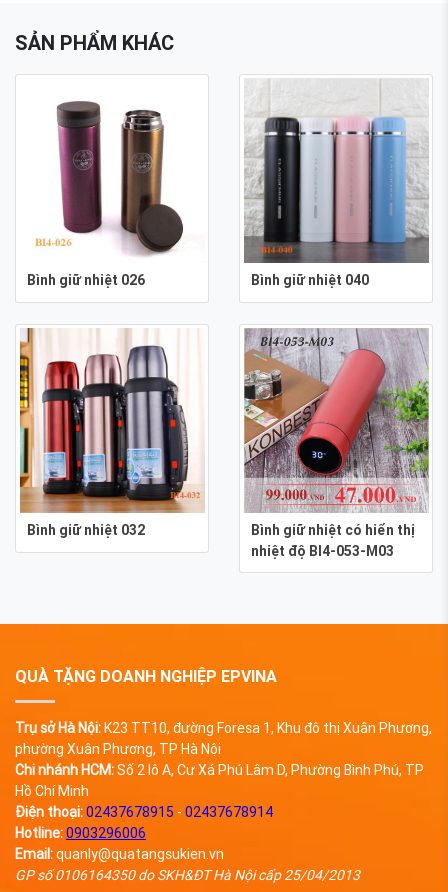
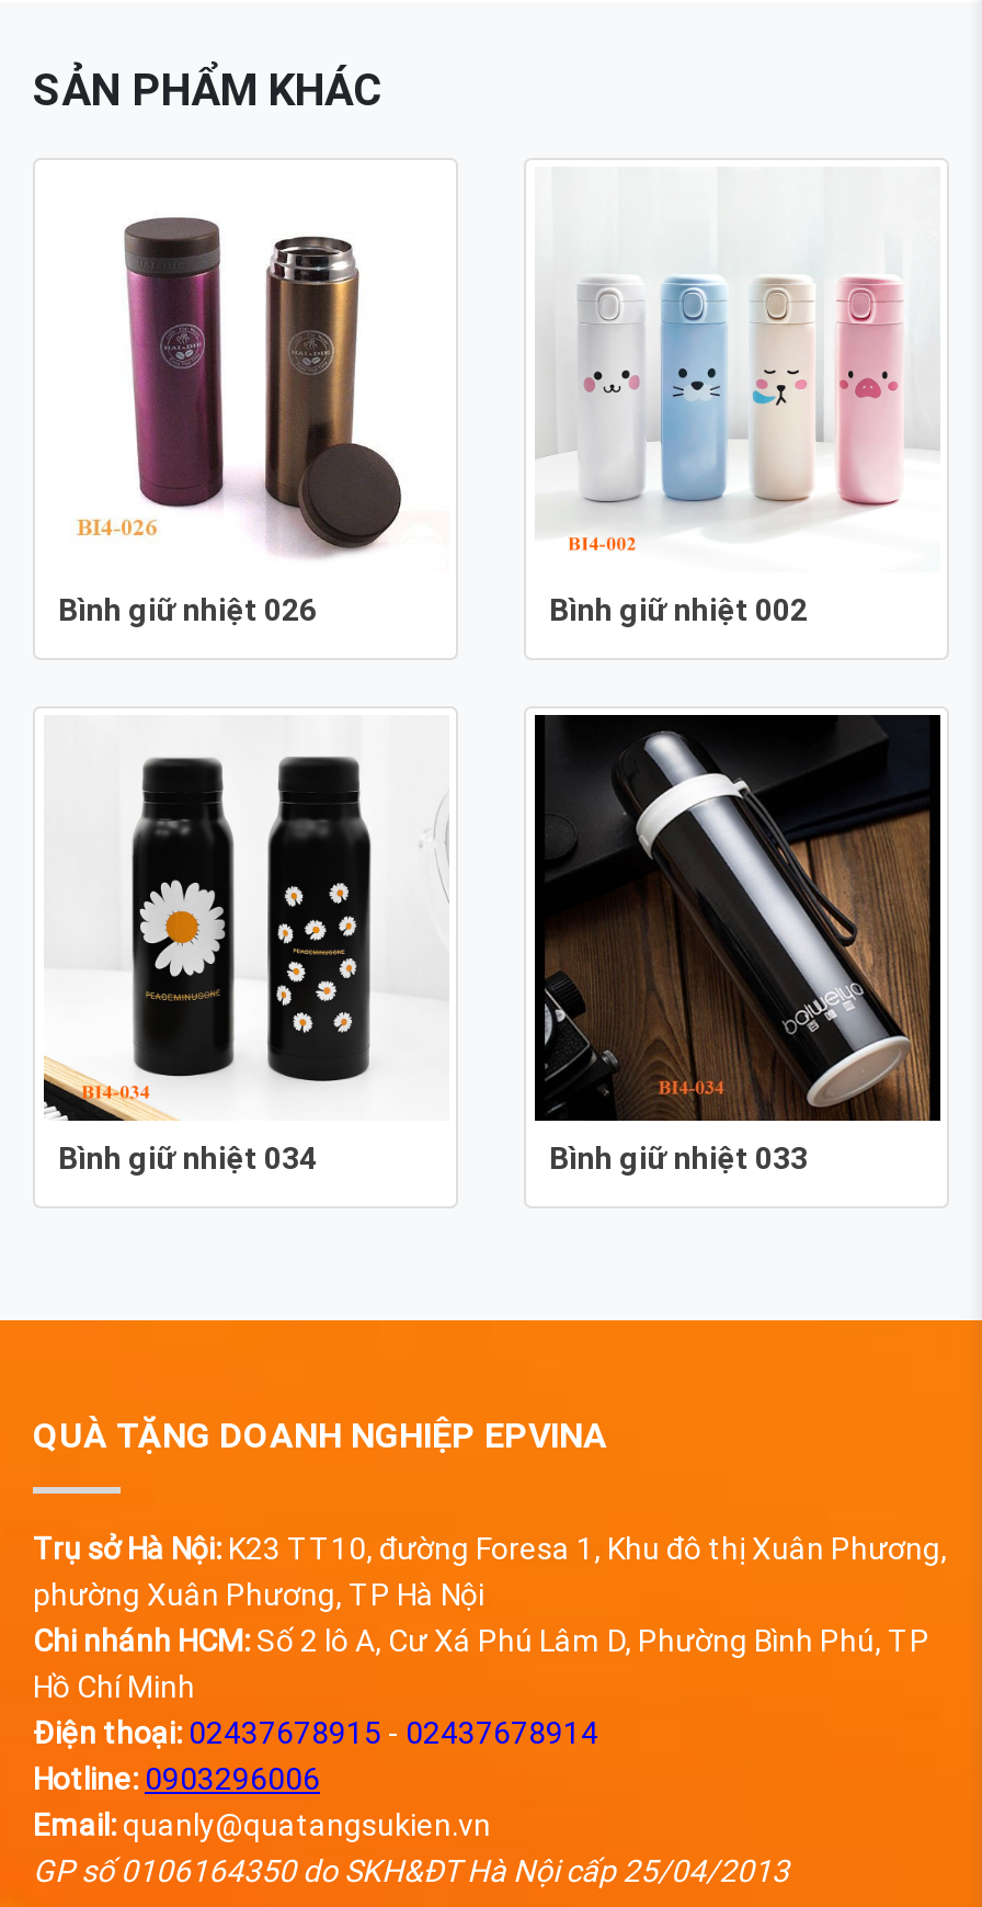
- [image]
- Bình giữ nhiệt 040
+ [image]
+ Bình giữ nhiệt 002

- [image]
- Bình giữ nhiệt 032
- Bình giữ nhiệt có hiển thị
- nhiệt độ BI4-053-M03
+ [image]
+ Bình giữ nhiệt 034
+ Bình giữ nhiệt 033

- [image]
+ [image]
